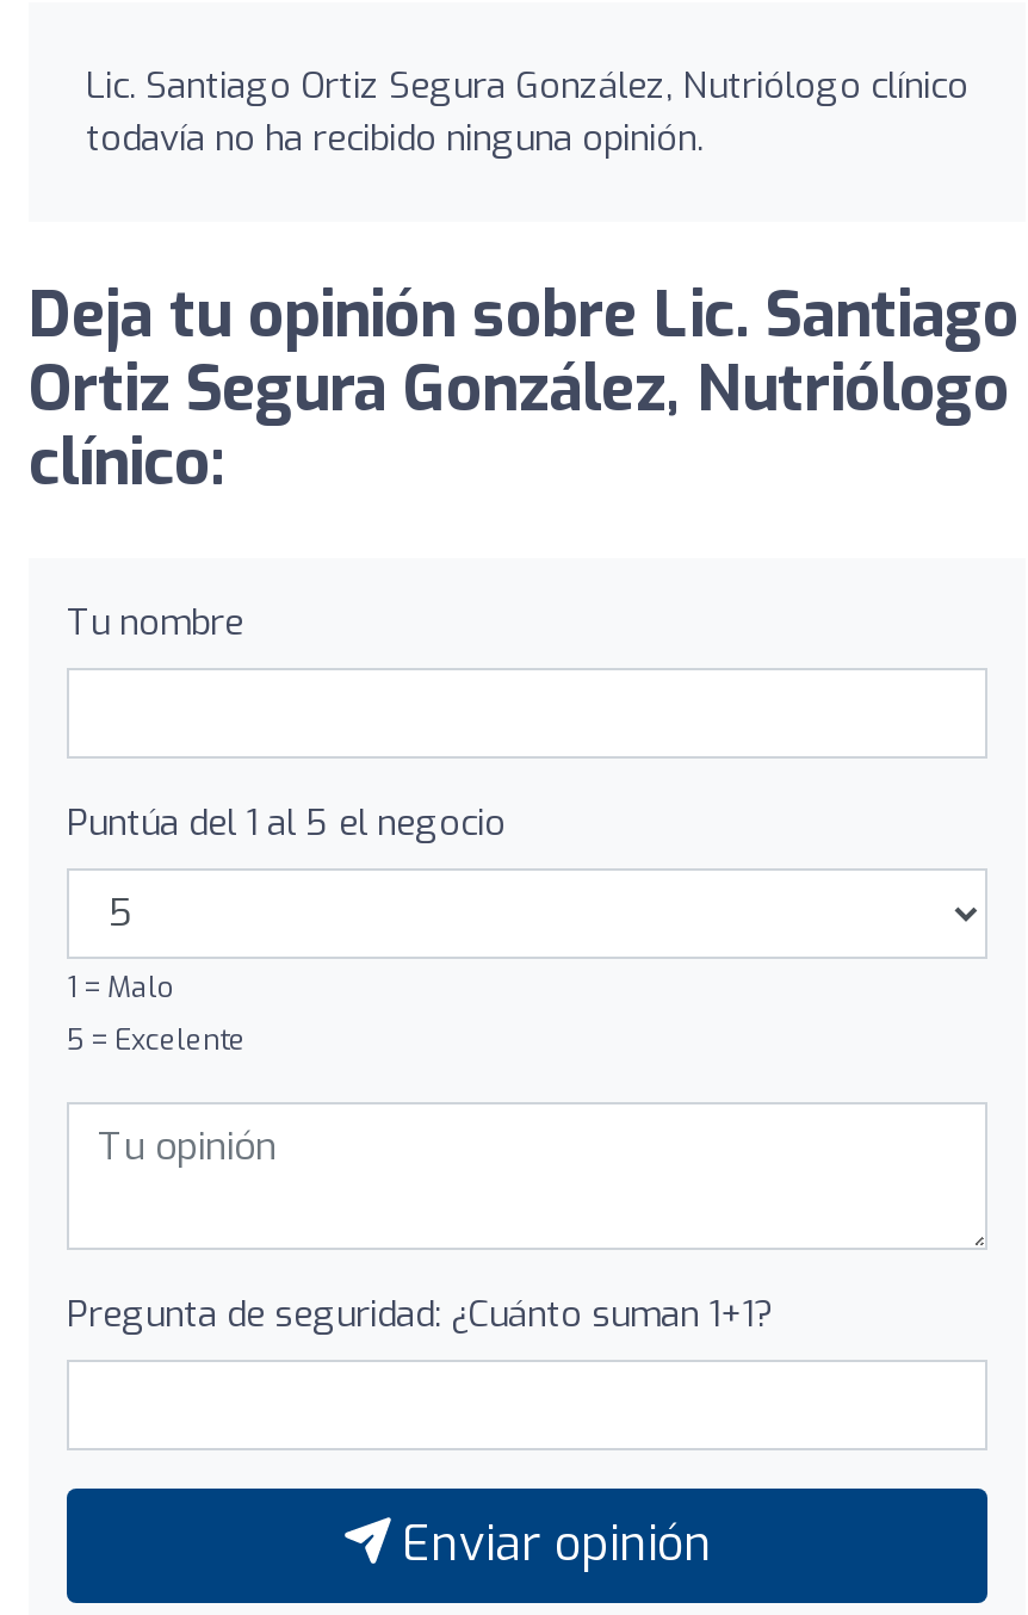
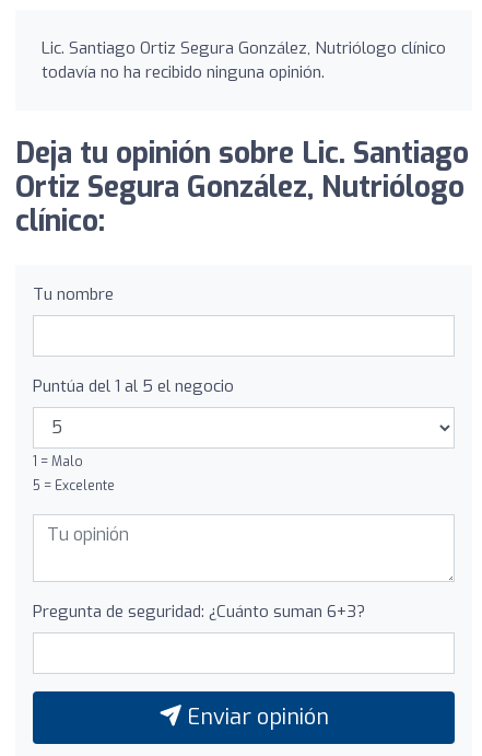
- Pregunta de seguridad: ¿Cuánto suman 1+1?
+ Pregunta de seguridad: ¿Cuánto suman 6+3?
